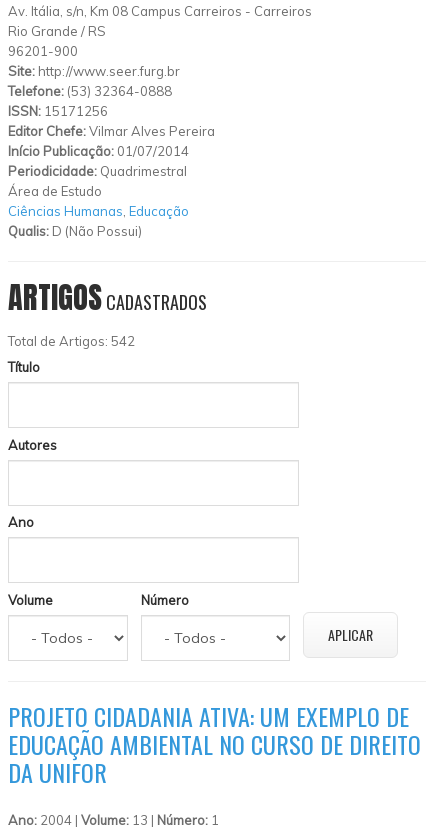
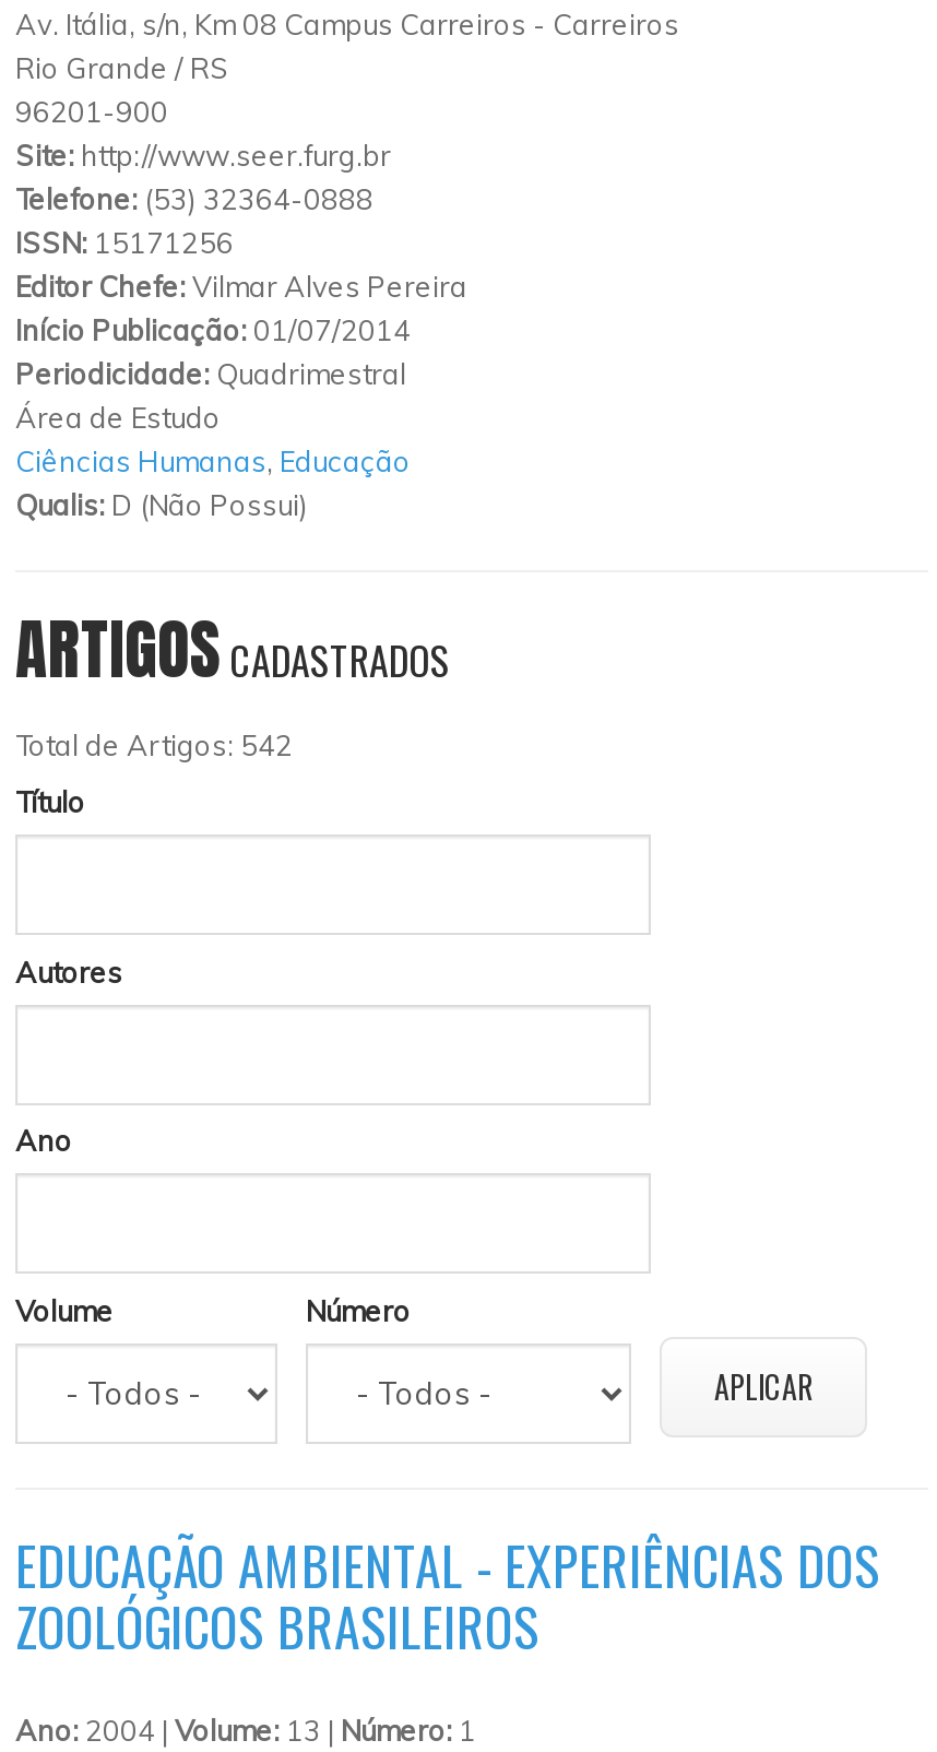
- PROJETO CIDADANIA ATIVA: UM EXEMPLO DE
- EDUCAÇÃO AMBIENTAL NO CURSO DE DIREITO
- DA UNIFOR
+ EDUCAÇÃO AMBIENTAL - EXPERIÊNCIAS DOS
+ ZOOLÓGICOS BRASILEIROS
